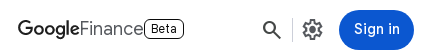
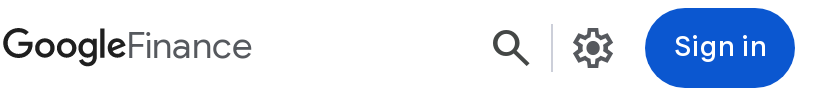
- Finance Beta
+ Finance
